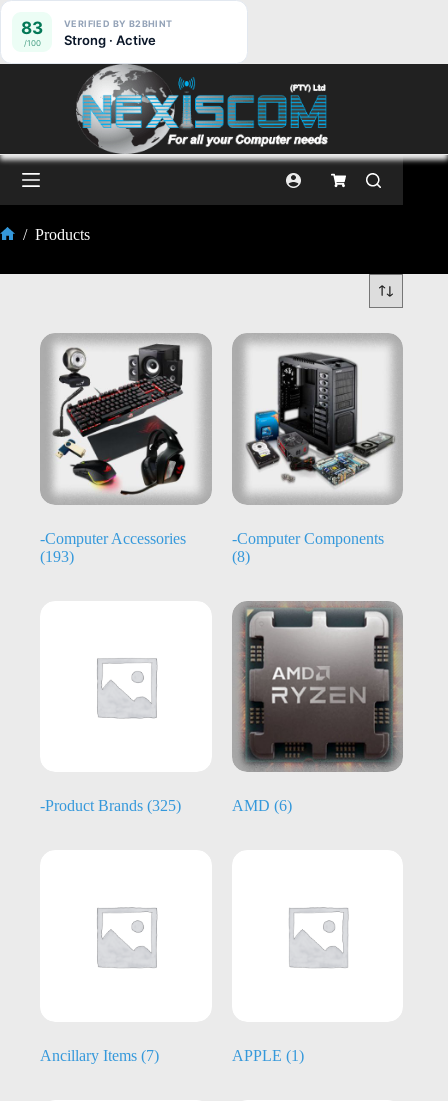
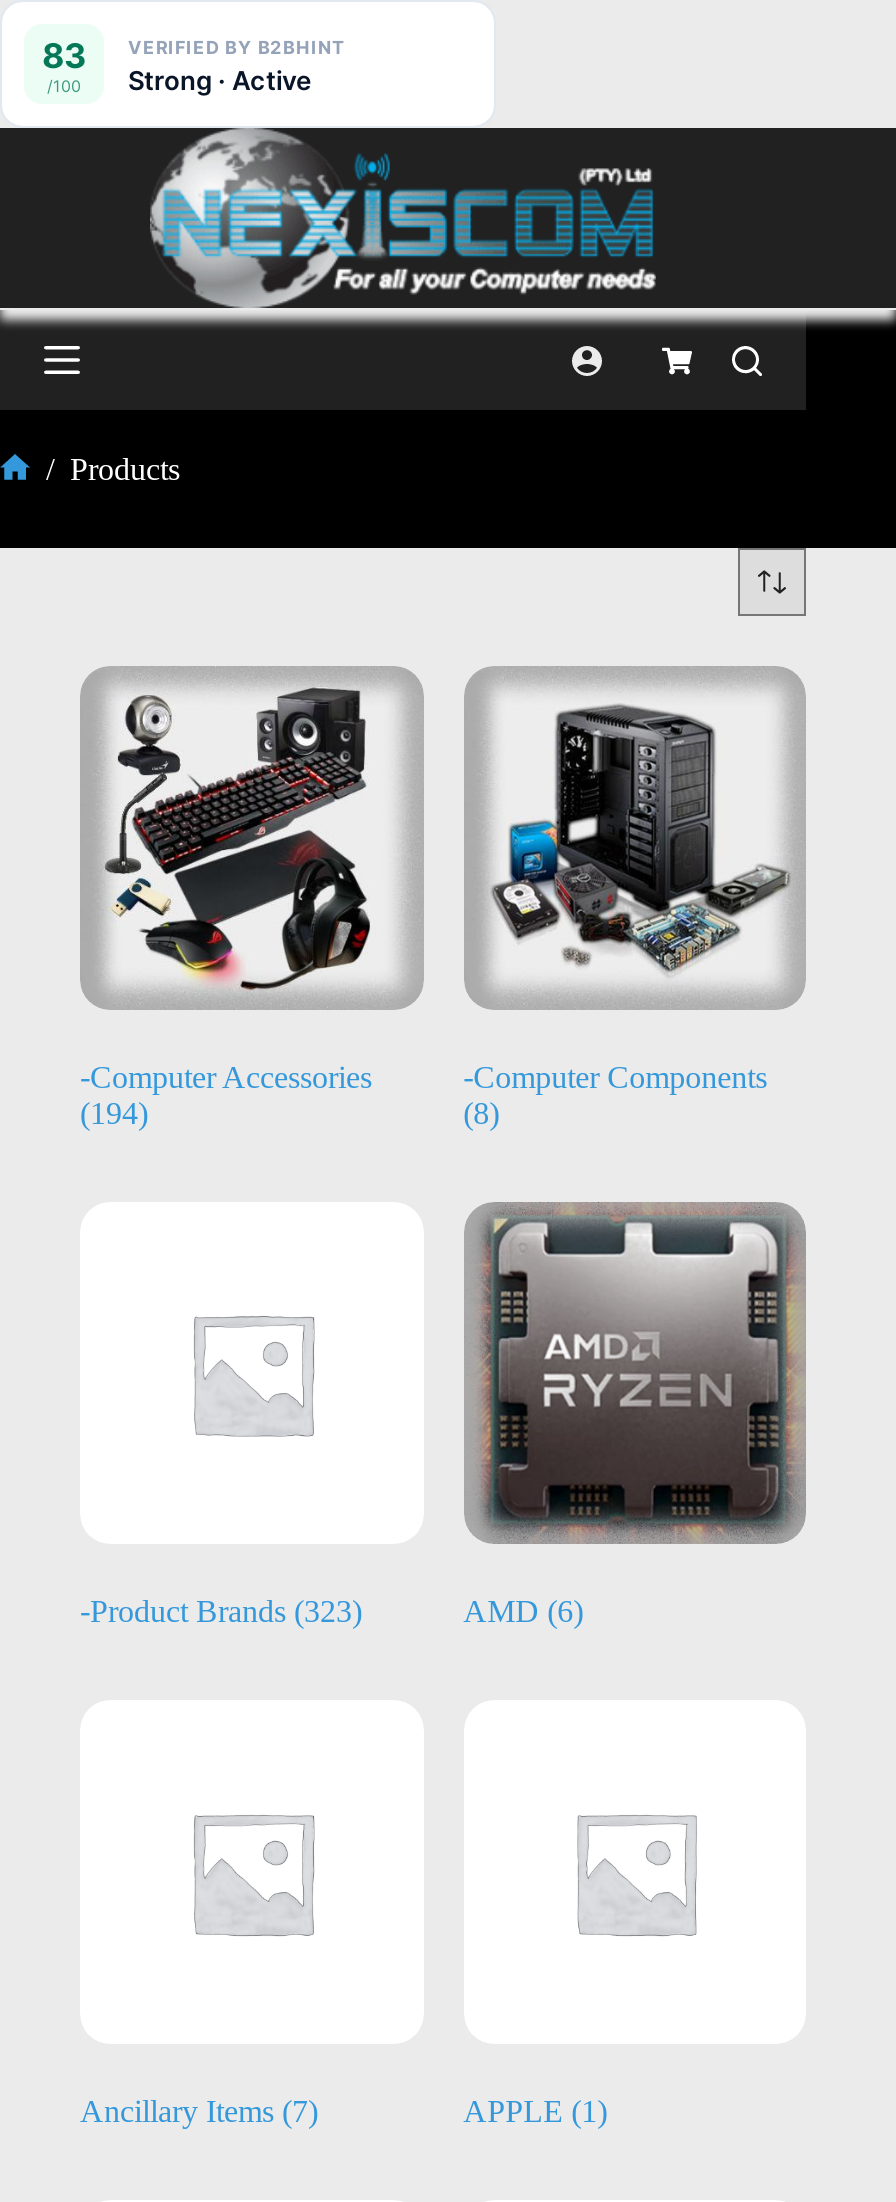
- (193)
+ (194)

- -Product Brands (325)
+ -Product Brands (323)
